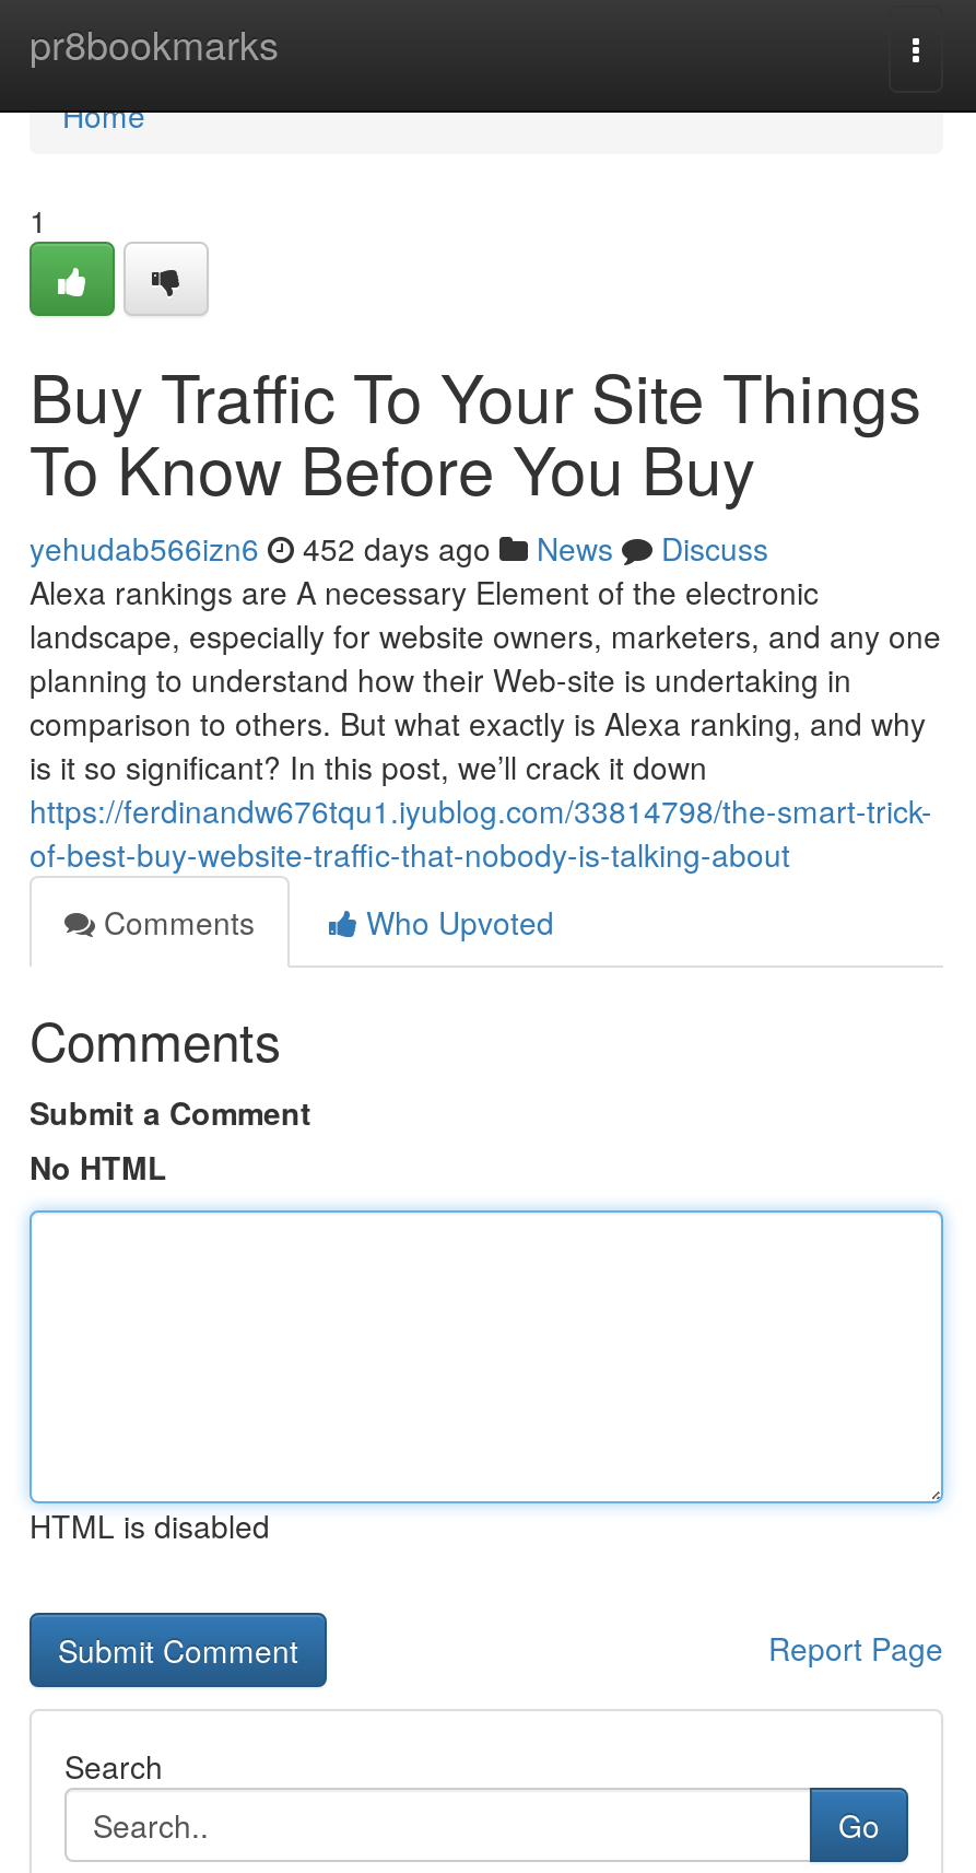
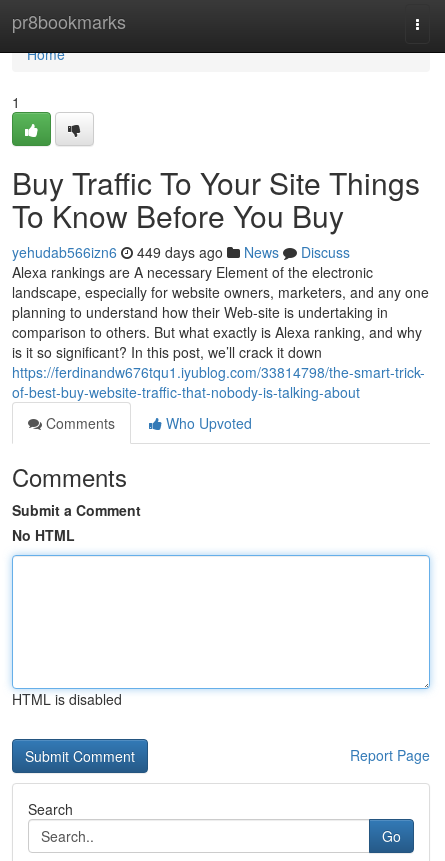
- yehudab566izn6 452 days ago News Discuss
+ yehudab566izn6 449 days ago News Discuss
